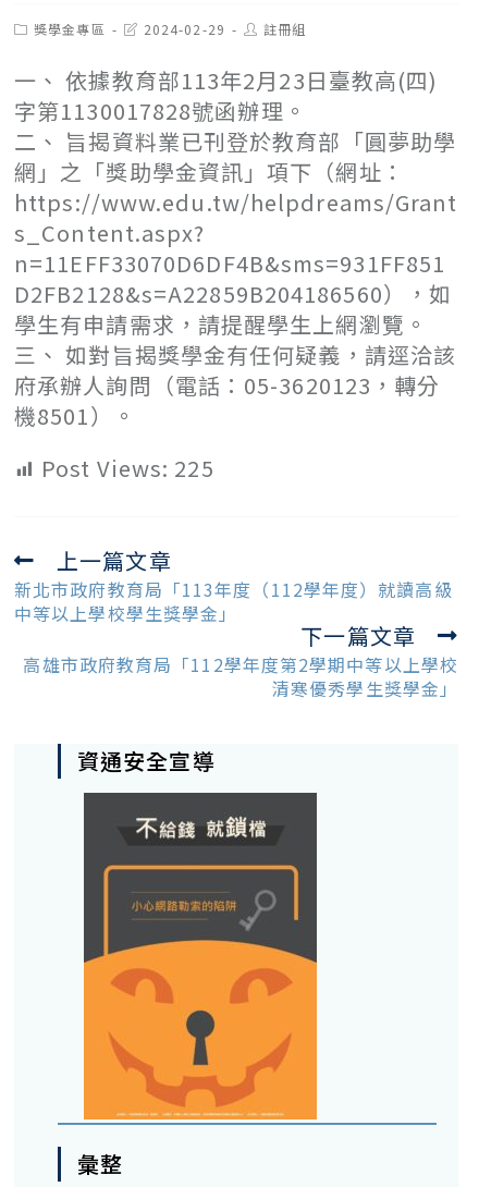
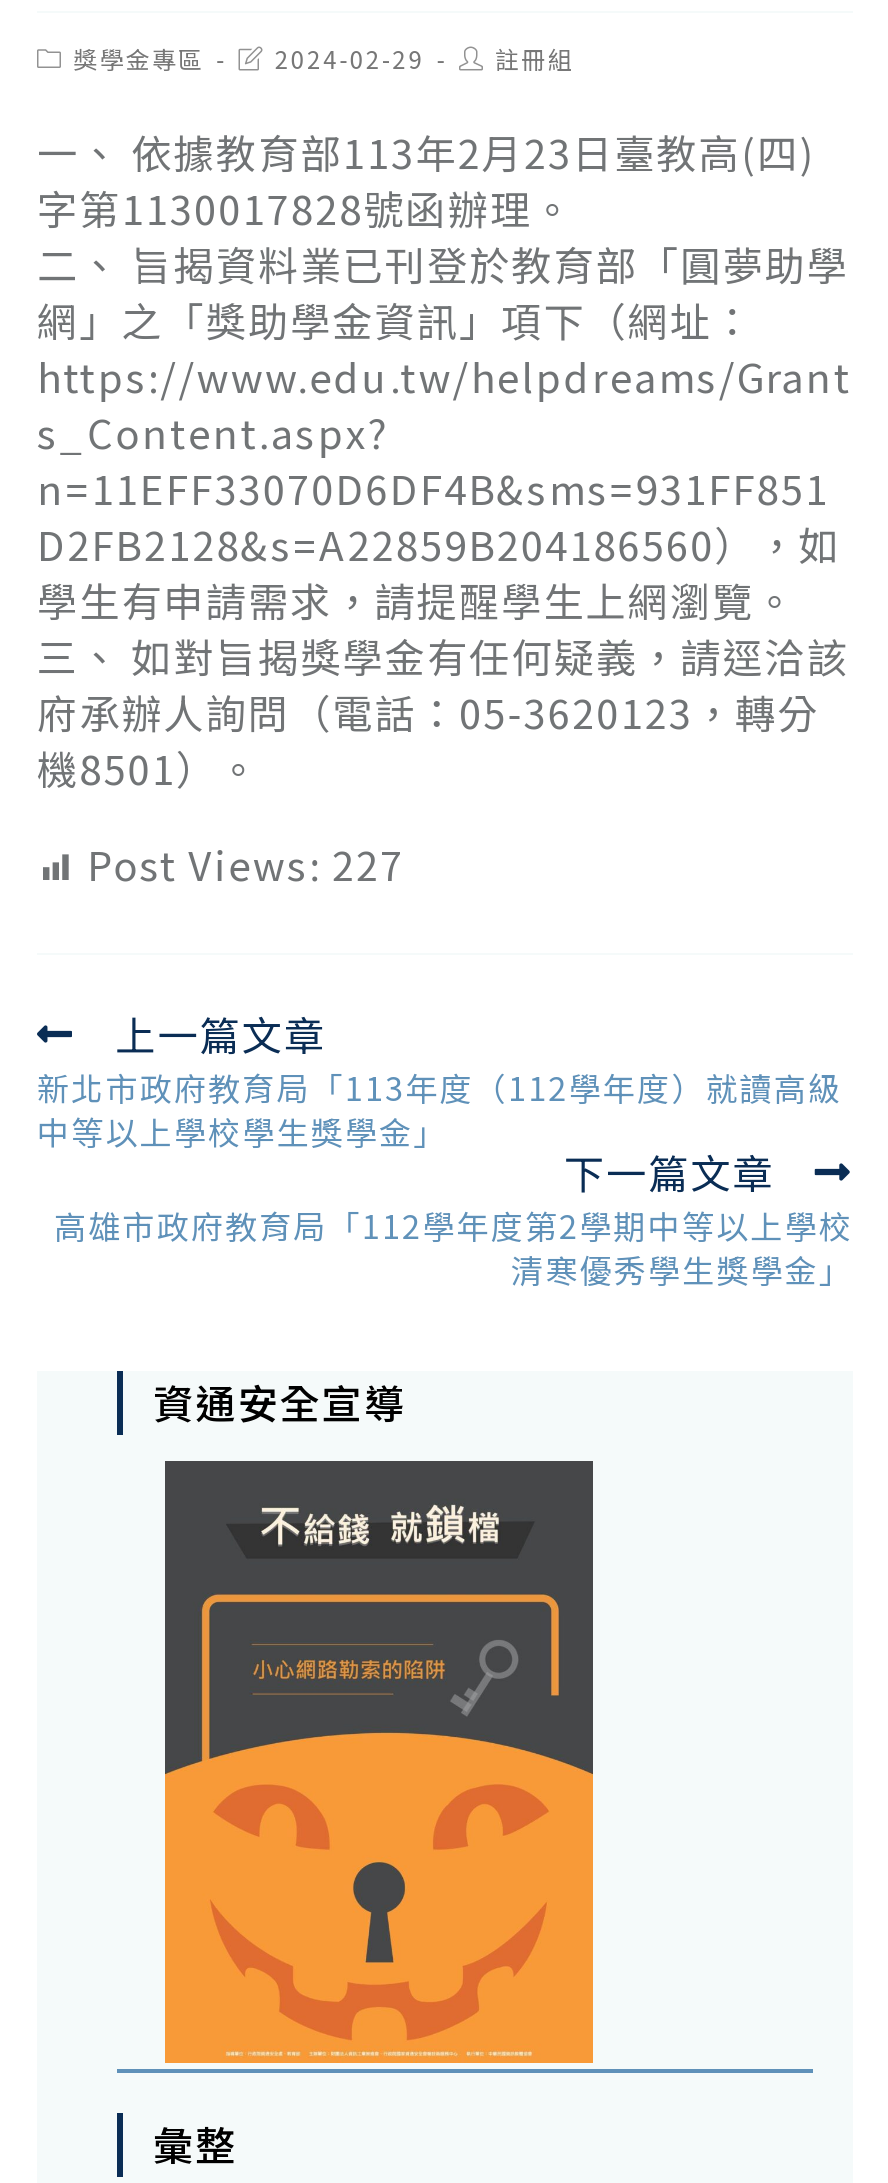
- Post Views: 225
+ Post Views: 227
